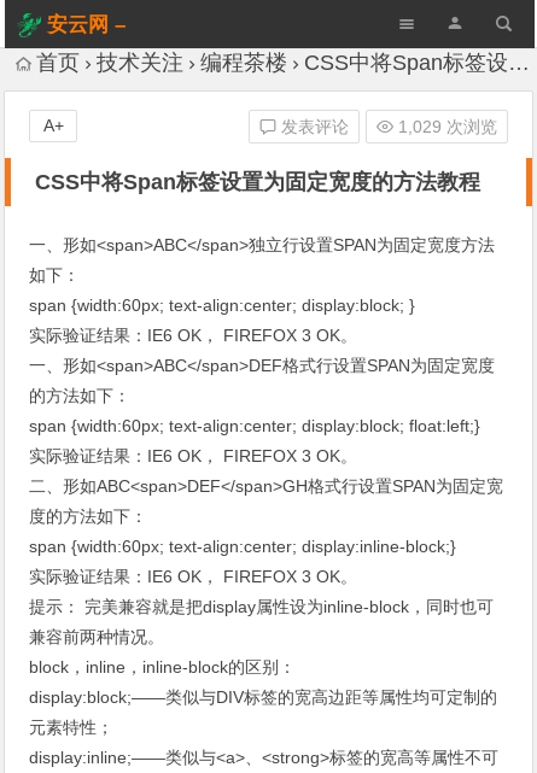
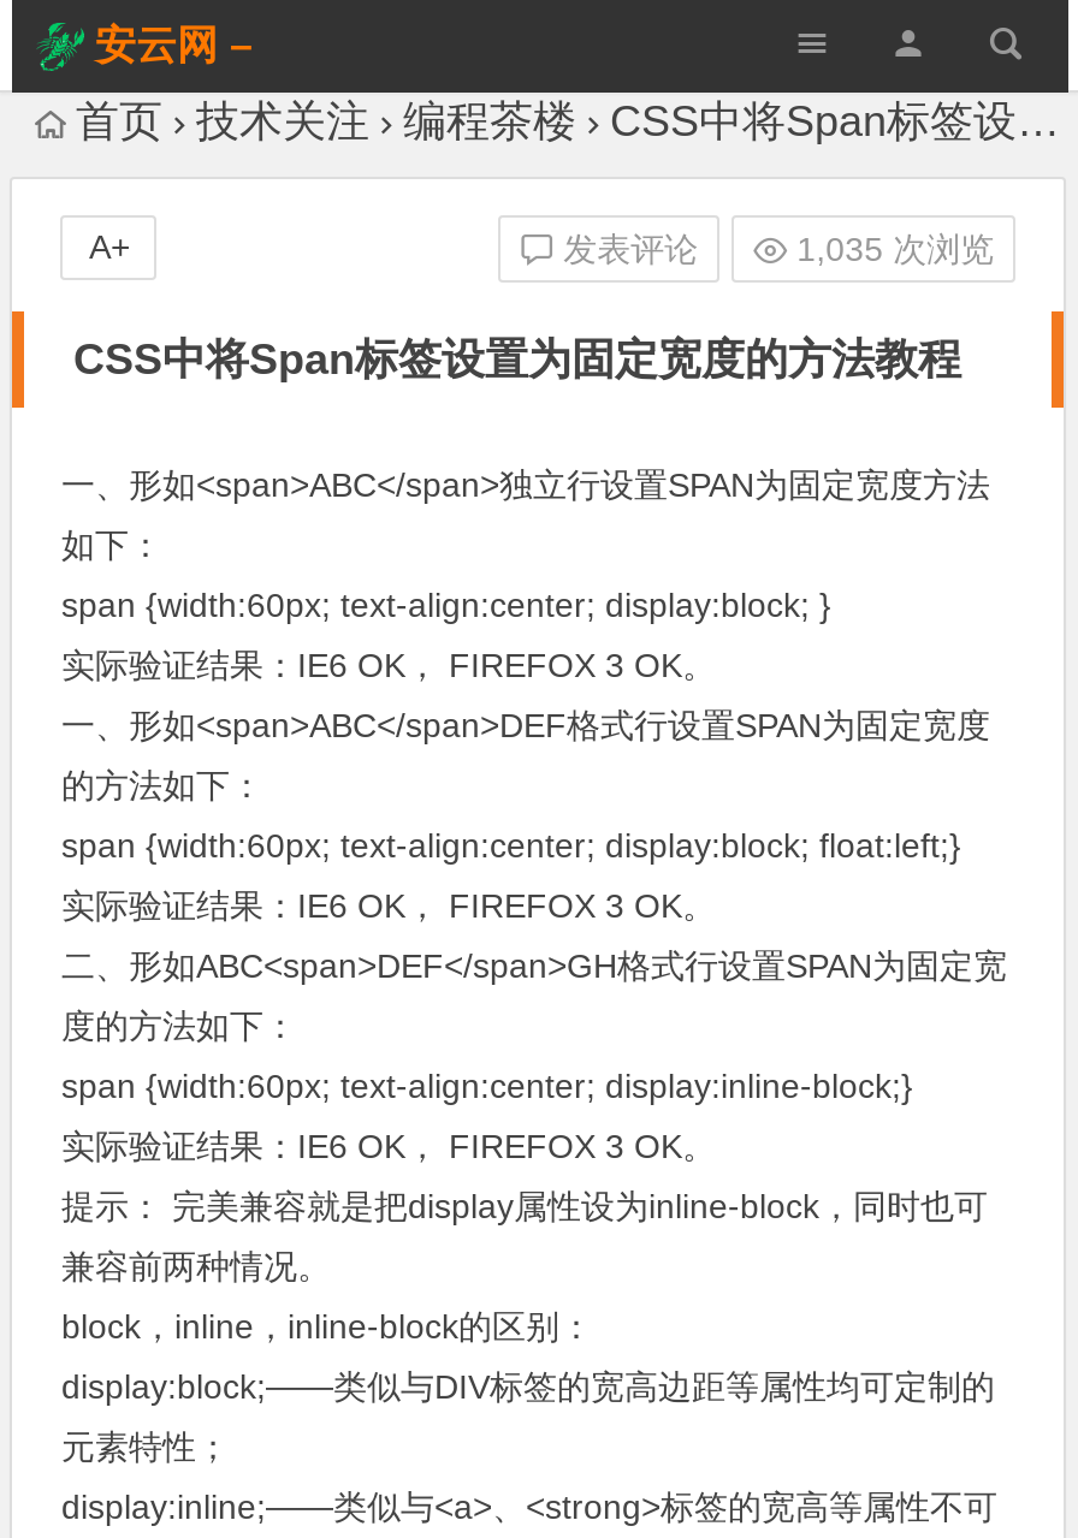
- 1,029 次浏览
+ 1,035 次浏览
